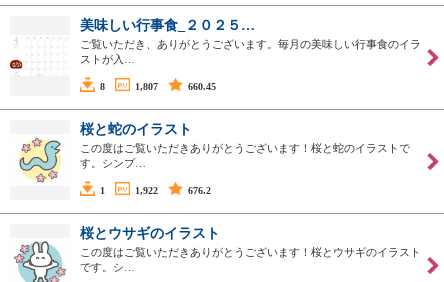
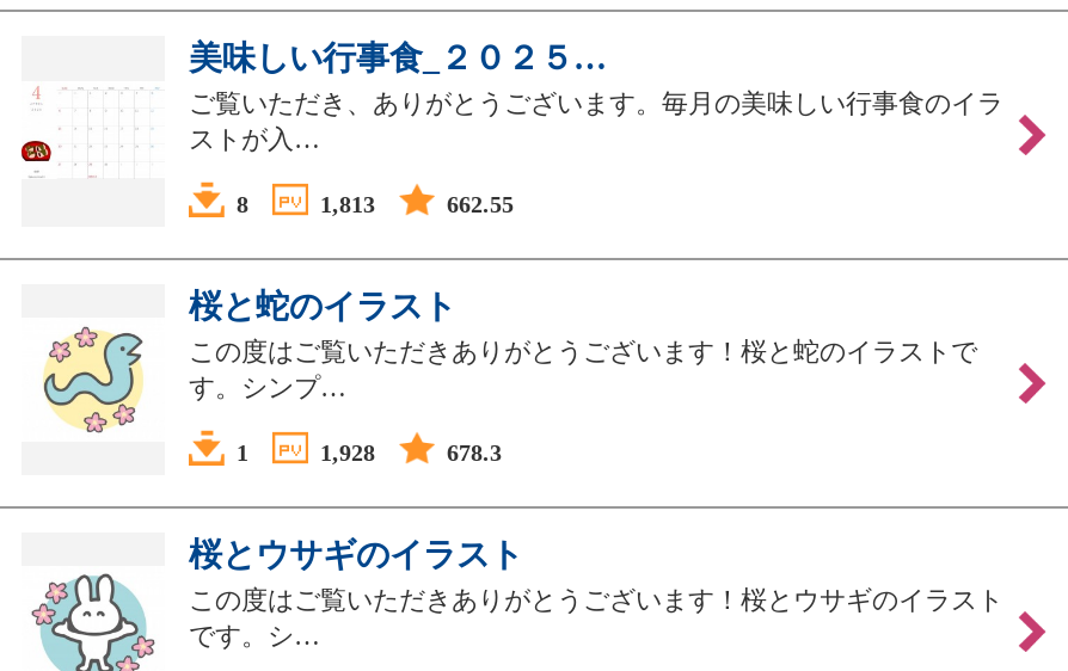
- 1,807
+ 1,813

- 660.45
+ 662.55

- 1,922
+ 1,928

- 676.2
+ 678.3
